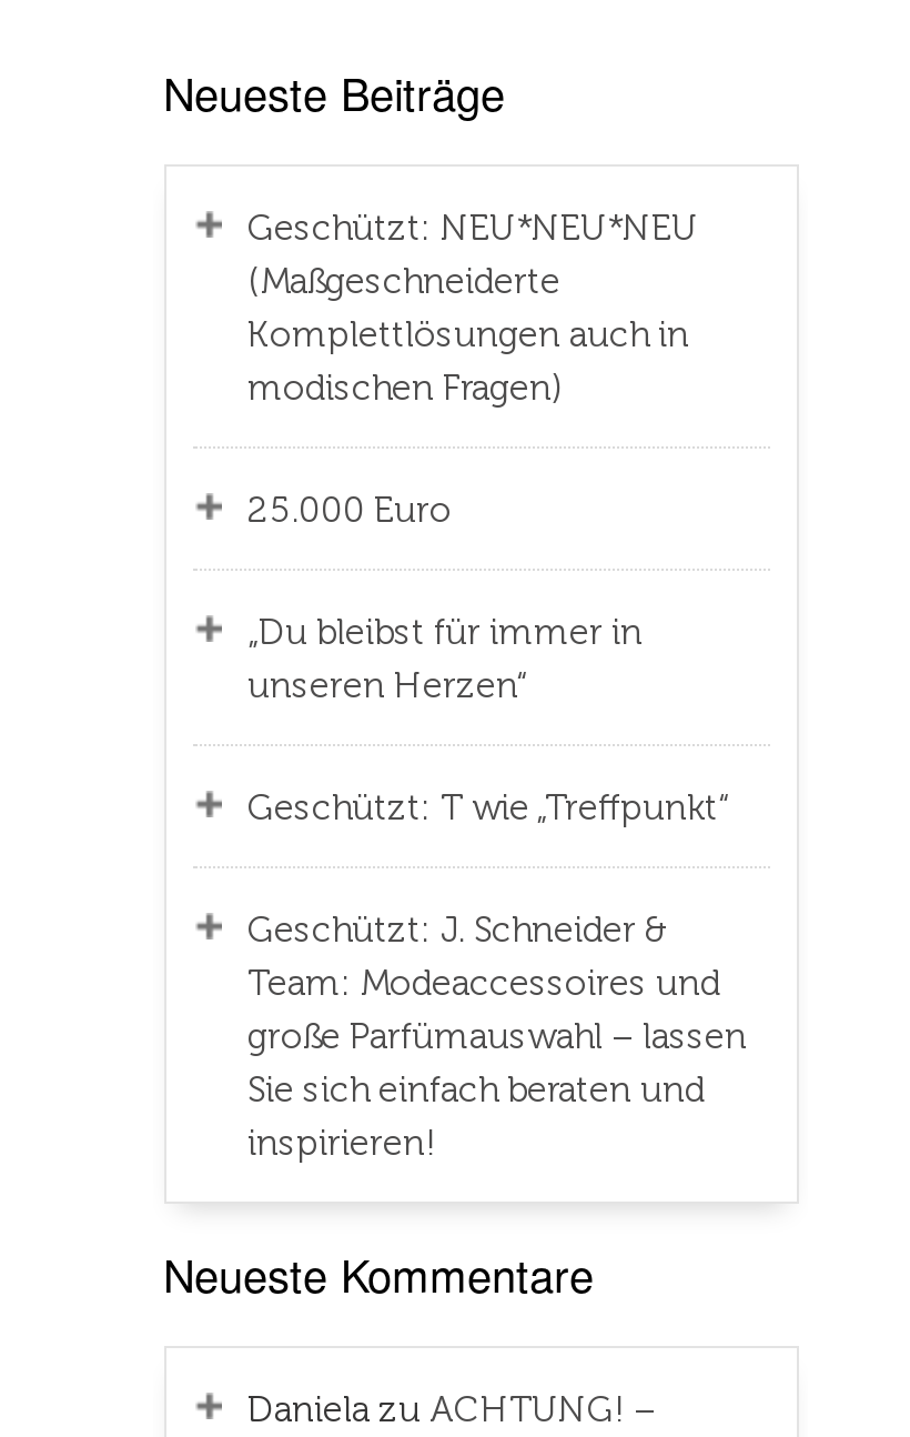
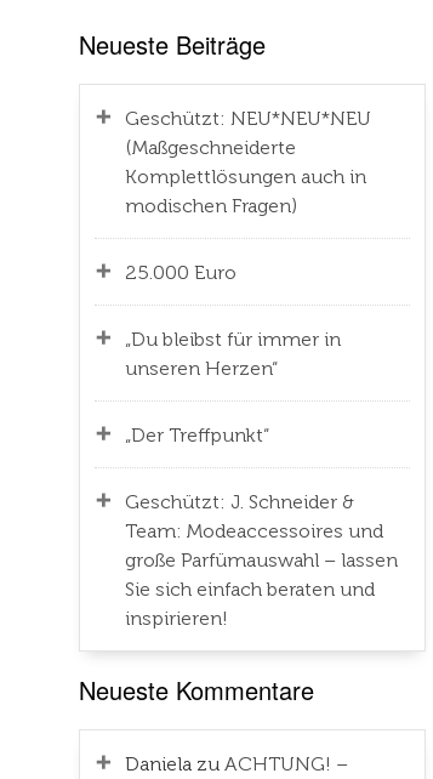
- Geschützt: T wie „Treffpunkt“
+ „Der Treffpunkt“
